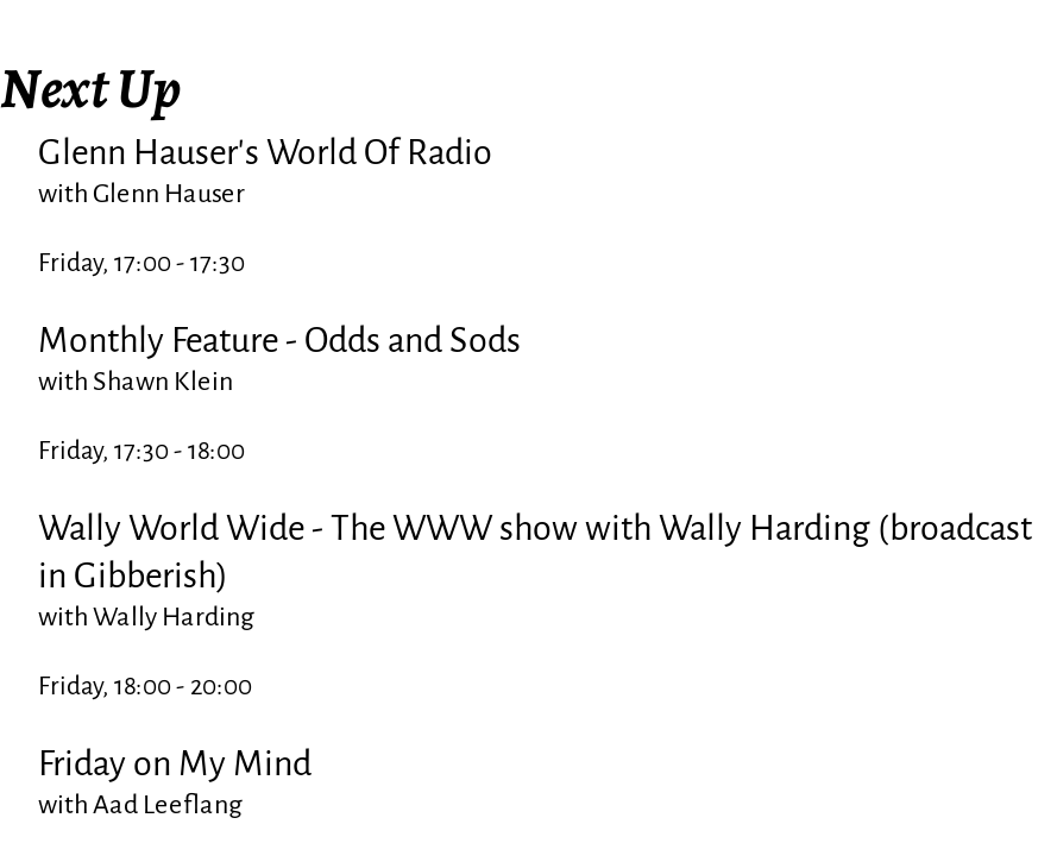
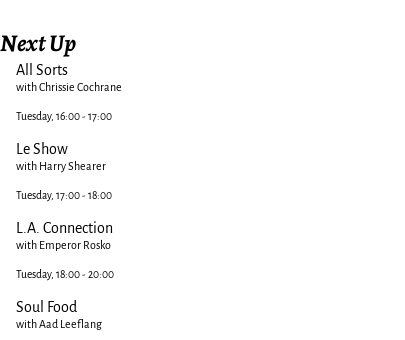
- Glenn Hauser's World Of Radio
- with Glenn Hauser
+ All Sorts
+ with Chrissie Cochrane

- Friday, 17:00 - 17:30
+ Tuesday, 16:00 - 17:00

- Monthly Feature - Odds and Sods
- with Shawn Klein
+ Le Show
+ with Harry Shearer

- Friday, 17:30 - 18:00
+ Tuesday, 17:00 - 18:00

- Wally World Wide - The WWW show with Wally Harding (broadcast
- in Gibberish)
- with Wally Harding
+ L.A. Connection
+ with Emperor Rosko

- Friday, 18:00 - 20:00
+ Tuesday, 18:00 - 20:00

- Friday on My Mind
+ Soul Food
